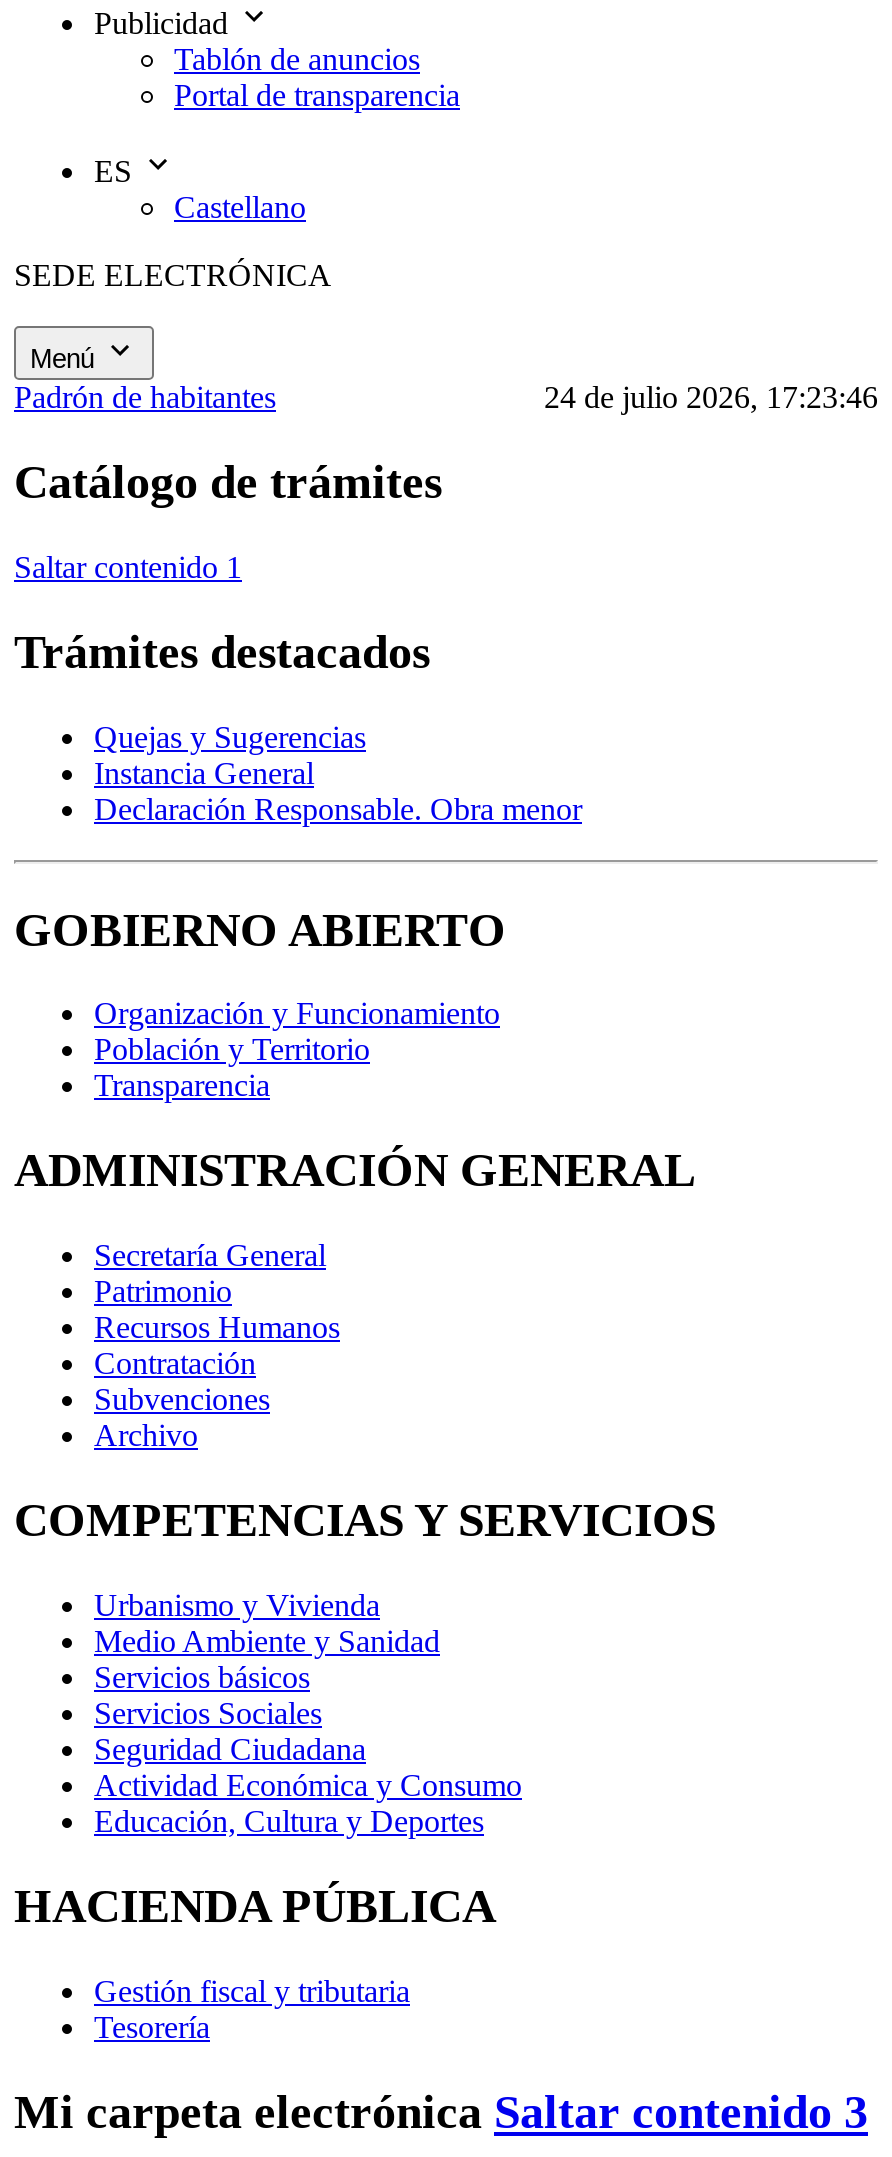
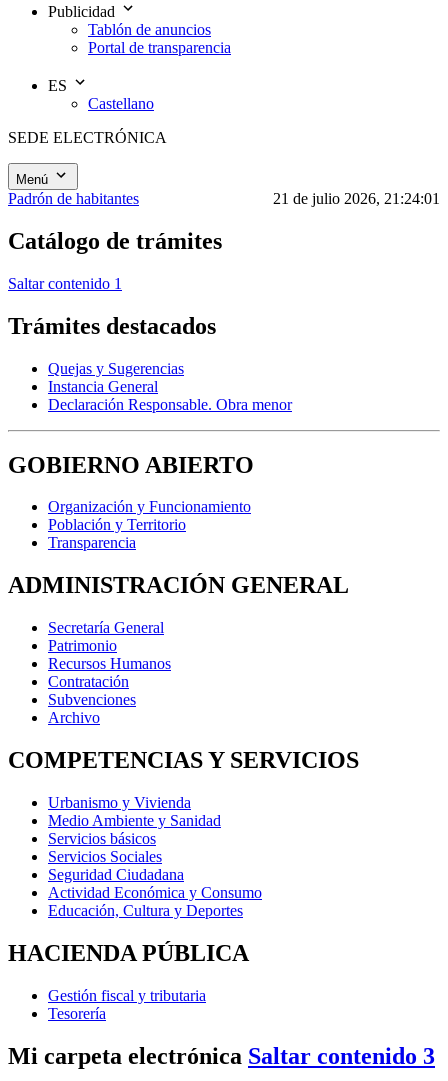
- 24 de julio 2026, 17:23:46
+ 21 de julio 2026, 21:24:01
